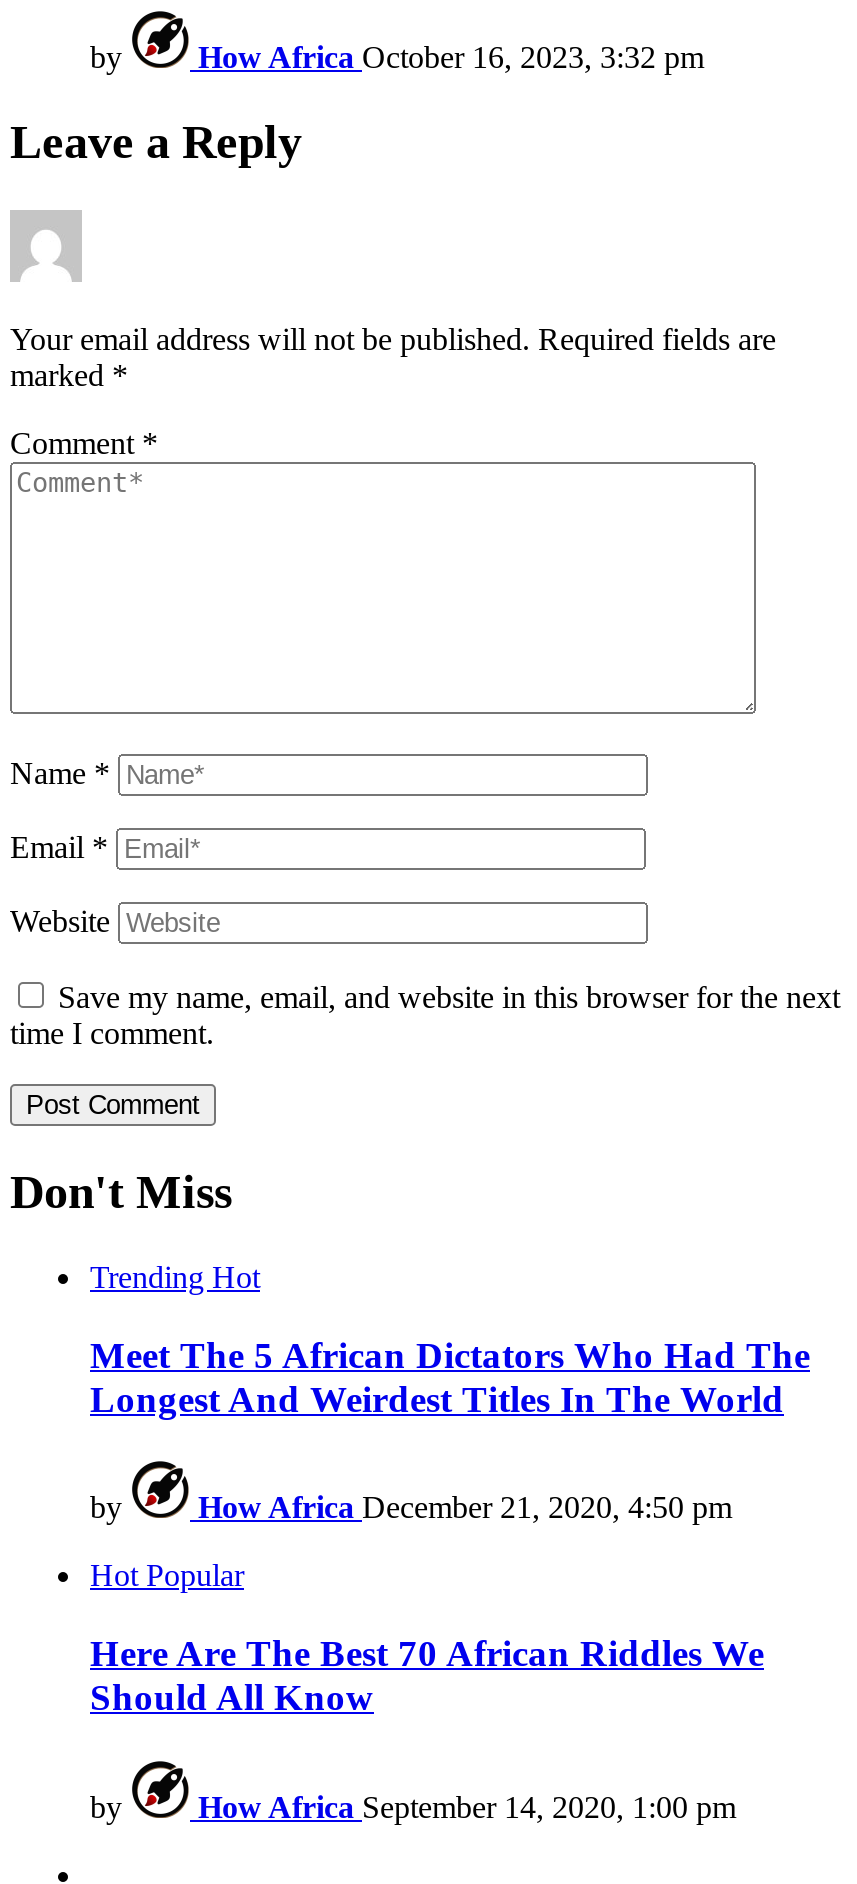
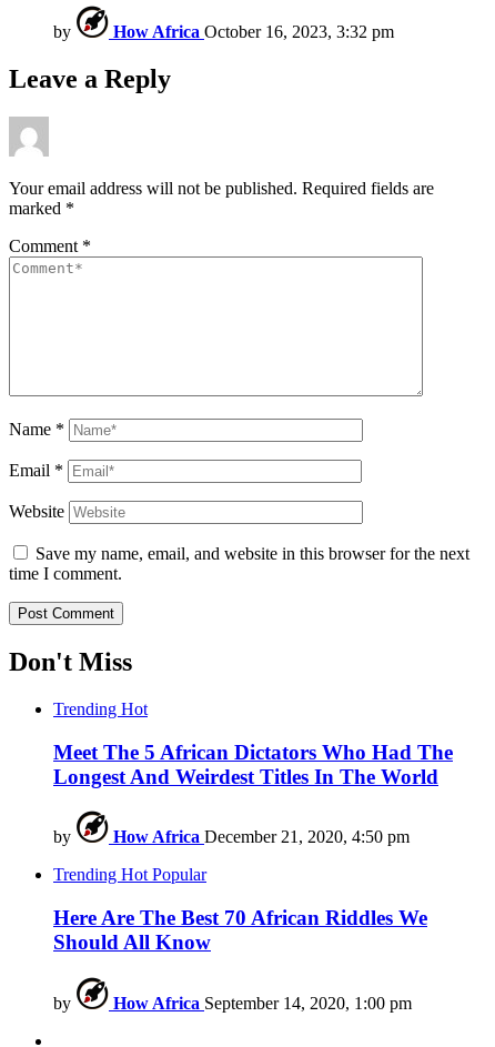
- Hot Popular
+ Trending Hot Popular
